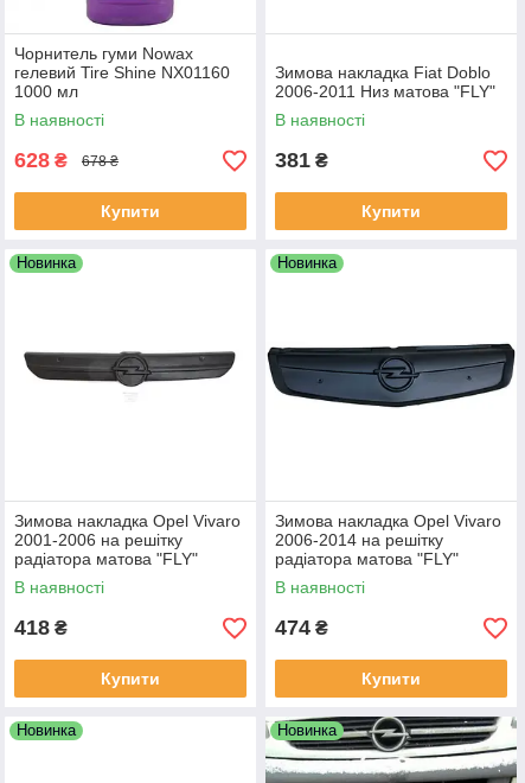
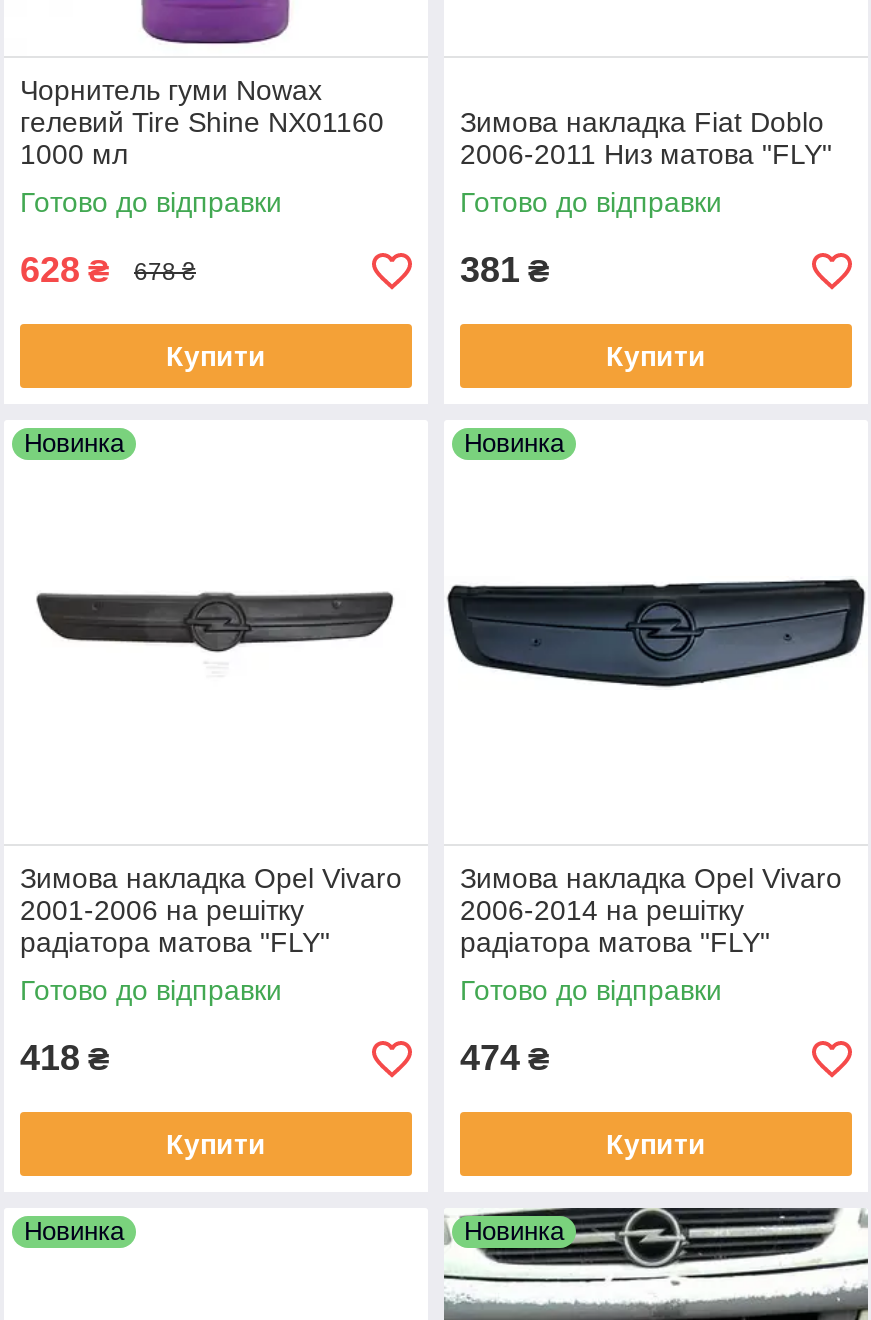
- В наявності
+ Готово до відправки

- В наявності
+ Готово до відправки

- В наявності
+ Готово до відправки

- В наявності
+ Готово до відправки
